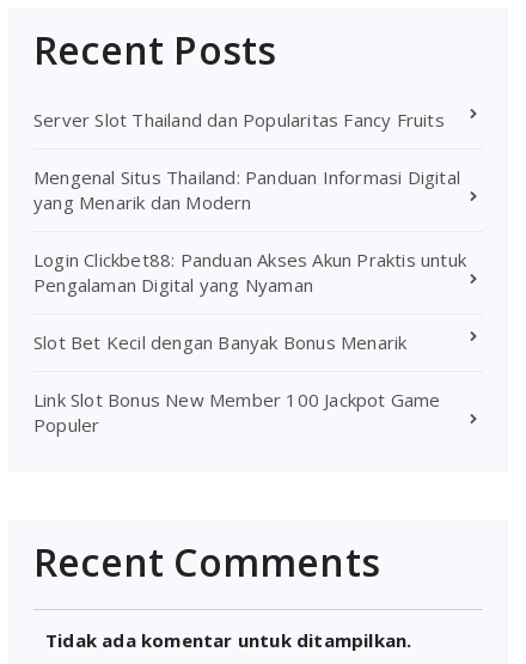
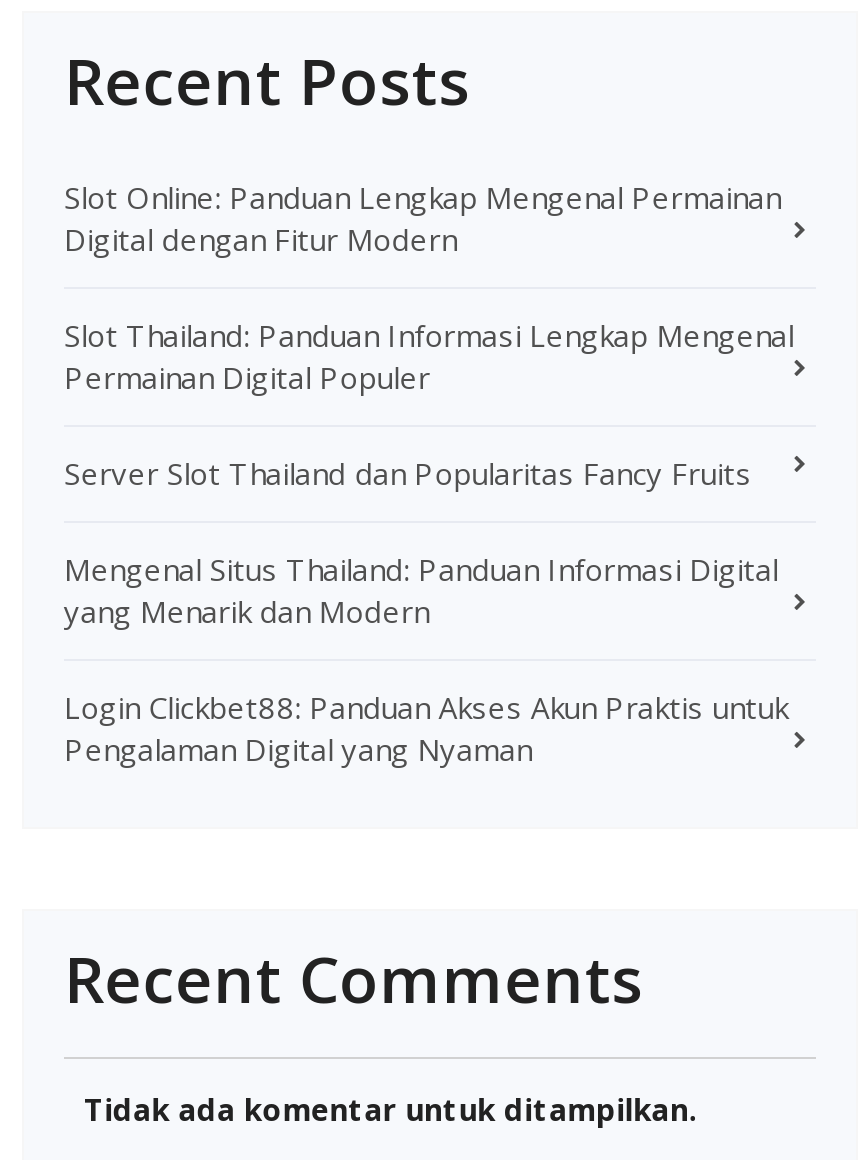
+ Slot Online: Panduan Lengkap Mengenal Permainan
+ Digital dengan Fitur Modern
+ Slot Thailand: Panduan Informasi Lengkap Mengenal
+ Permainan Digital Populer

moved down: Server Slot Thailand dan Popularitas Fancy Fruits | Mengenal Situs Thailand: Panduan Informasi Digital | yang Menarik dan Modern | Login Clickbet88: Panduan Akses Akun Praktis untuk | Pengalaman Digital yang Nyaman

- Slot Bet Kecil dengan Banyak Bonus Menarik
- Link Slot Bonus New Member 100 Jackpot Game
- Populer
